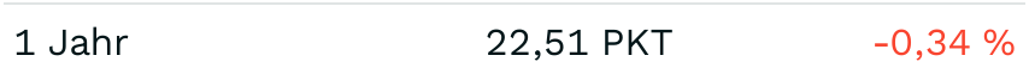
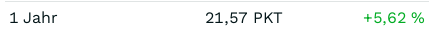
- 22,51 PKT
+ 21,57 PKT

- -0,34%
+ +5,62%
